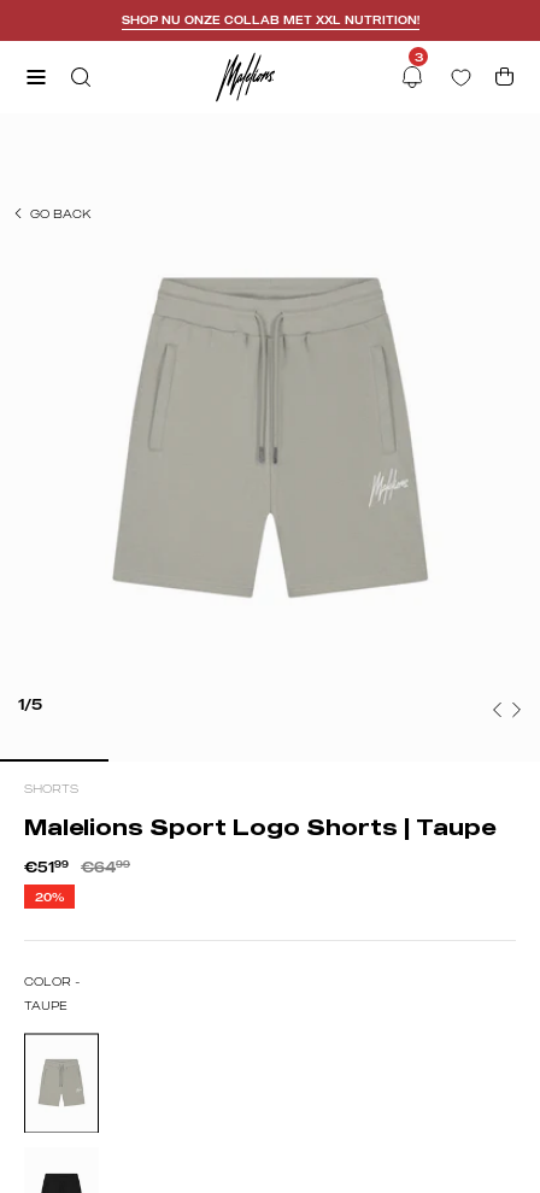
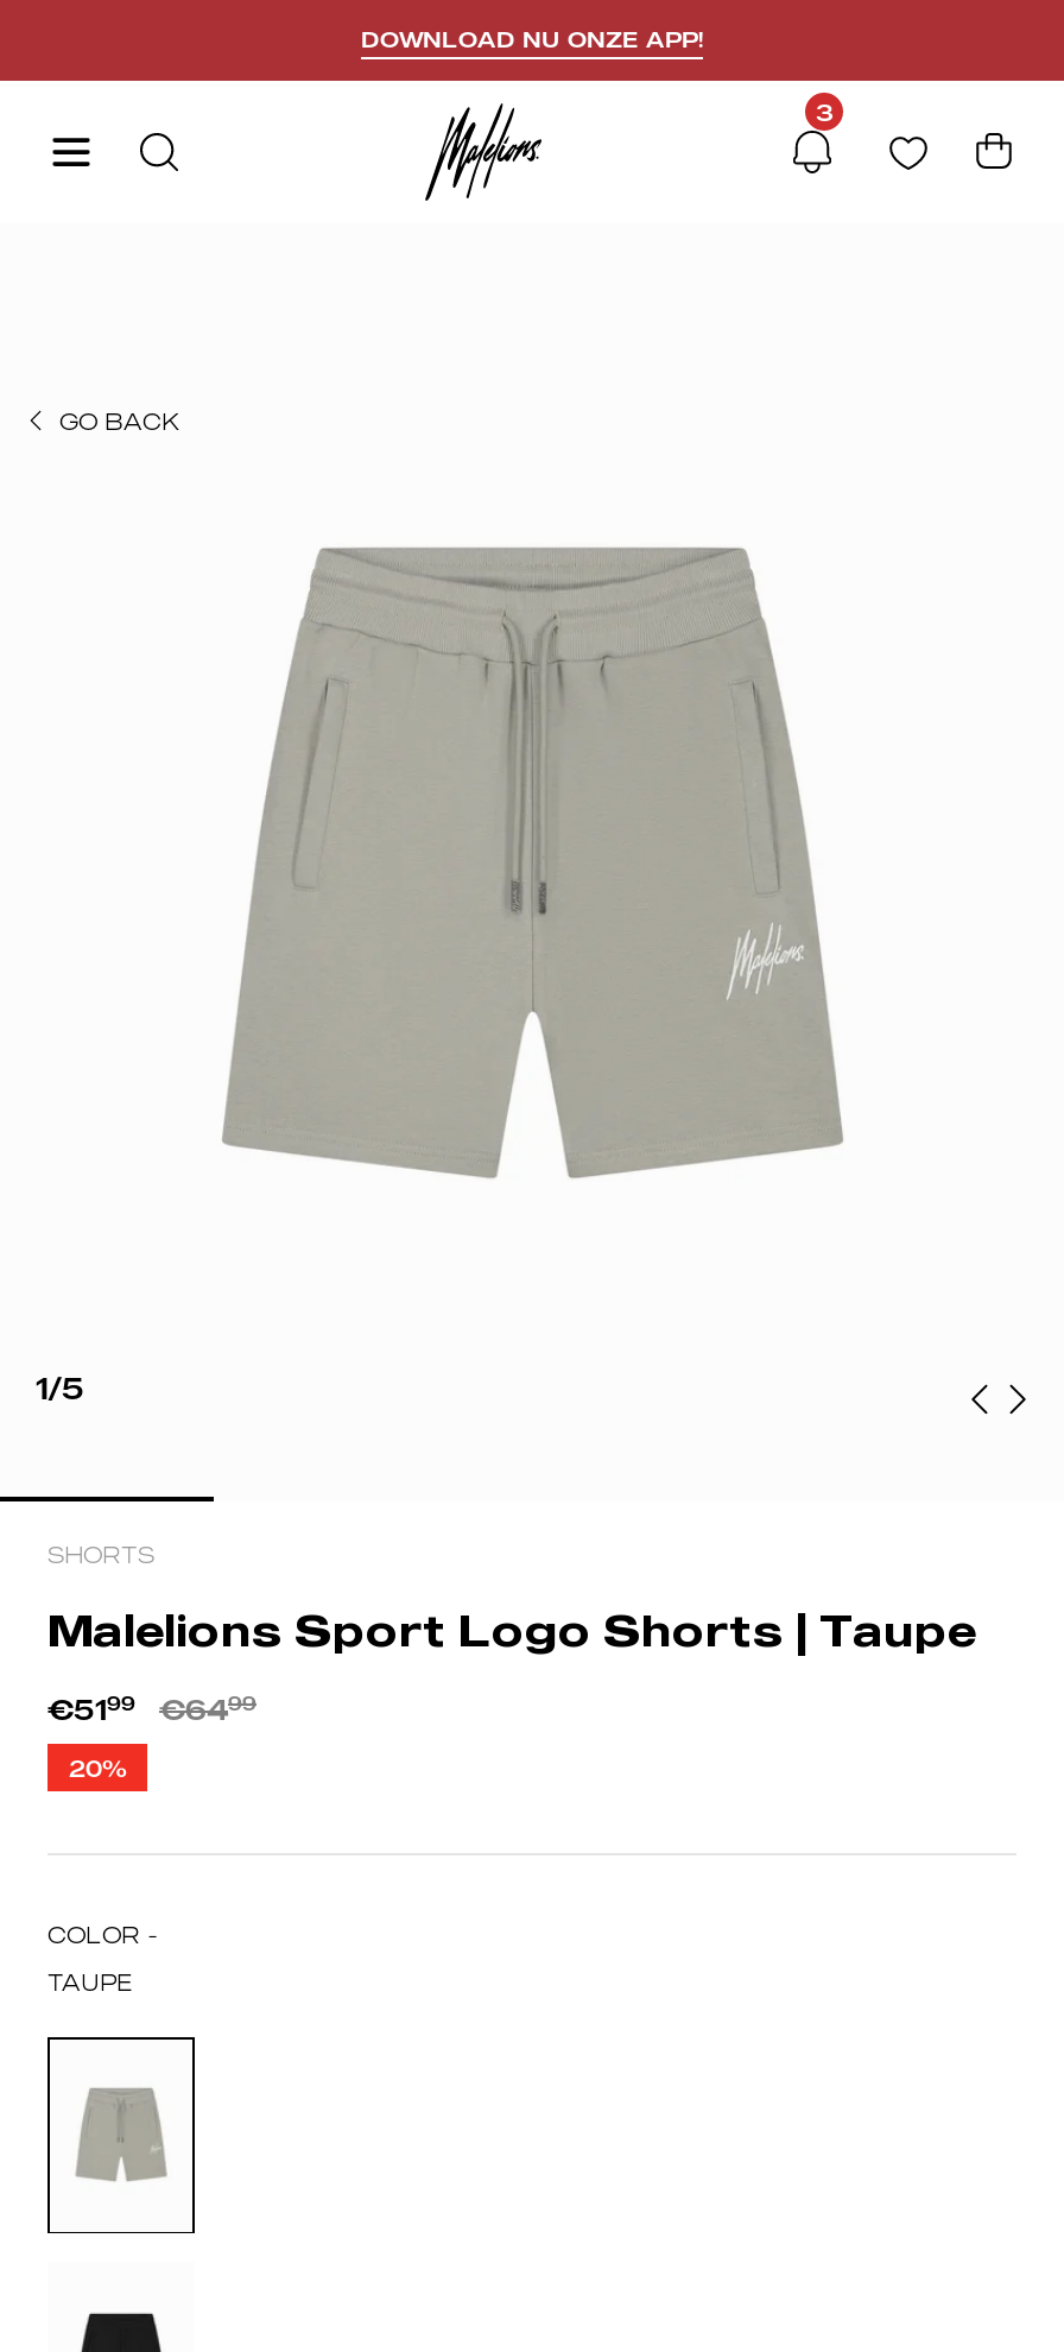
- SHOP NU ONZE COLLAB MET XXL NUTRITION!
+ DOWNLOAD NU ONZE APP!
